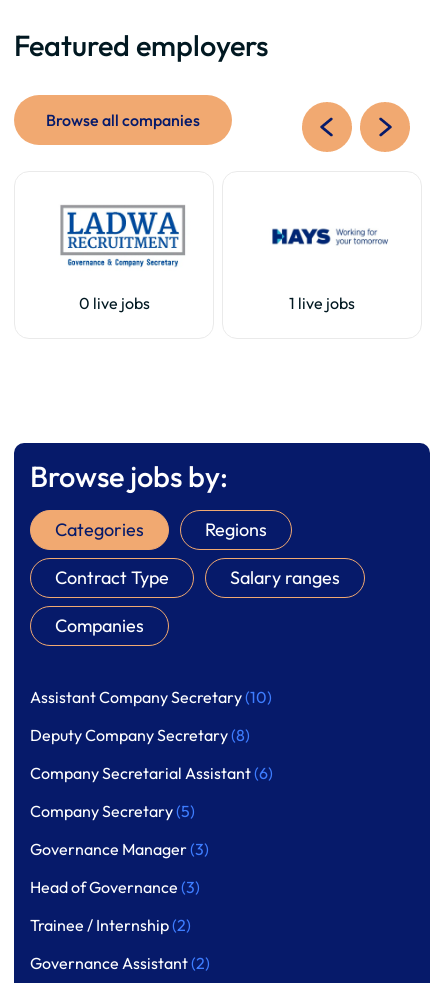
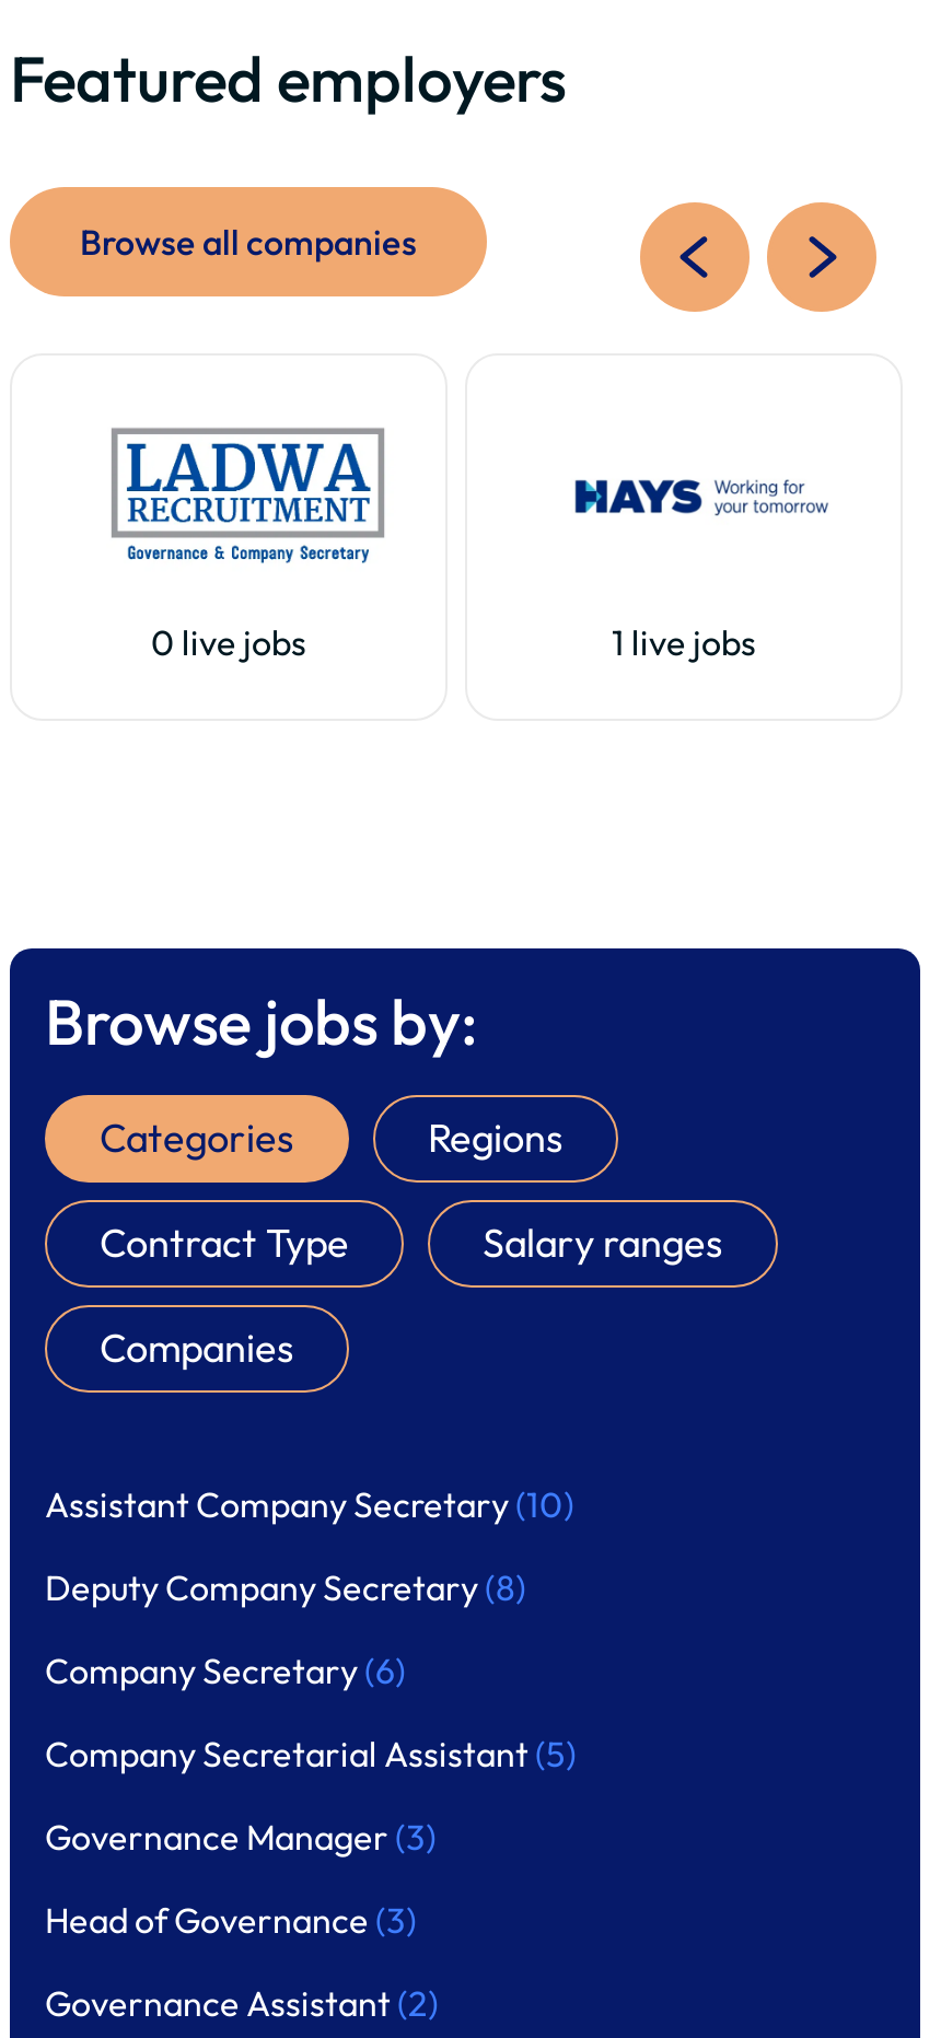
- Company Secretarial Assistant (6)
+ Company Secretary (6)

- Company Secretary (5)
+ Company Secretarial Assistant (5)

- Trainee / Internship (2)
